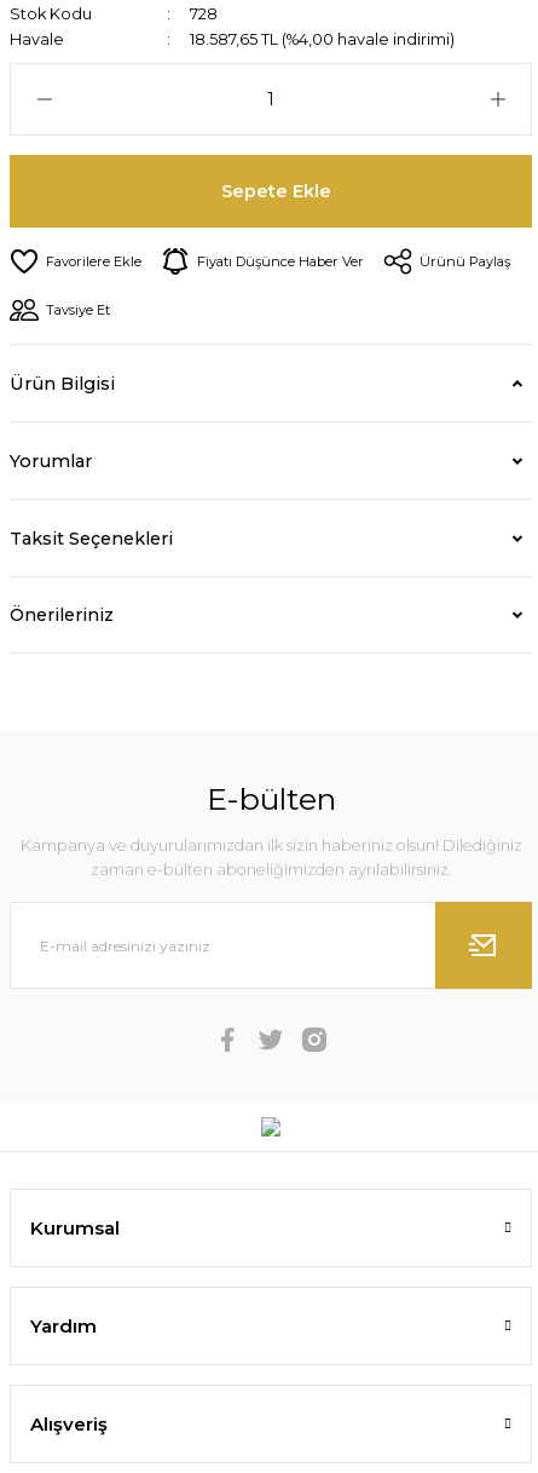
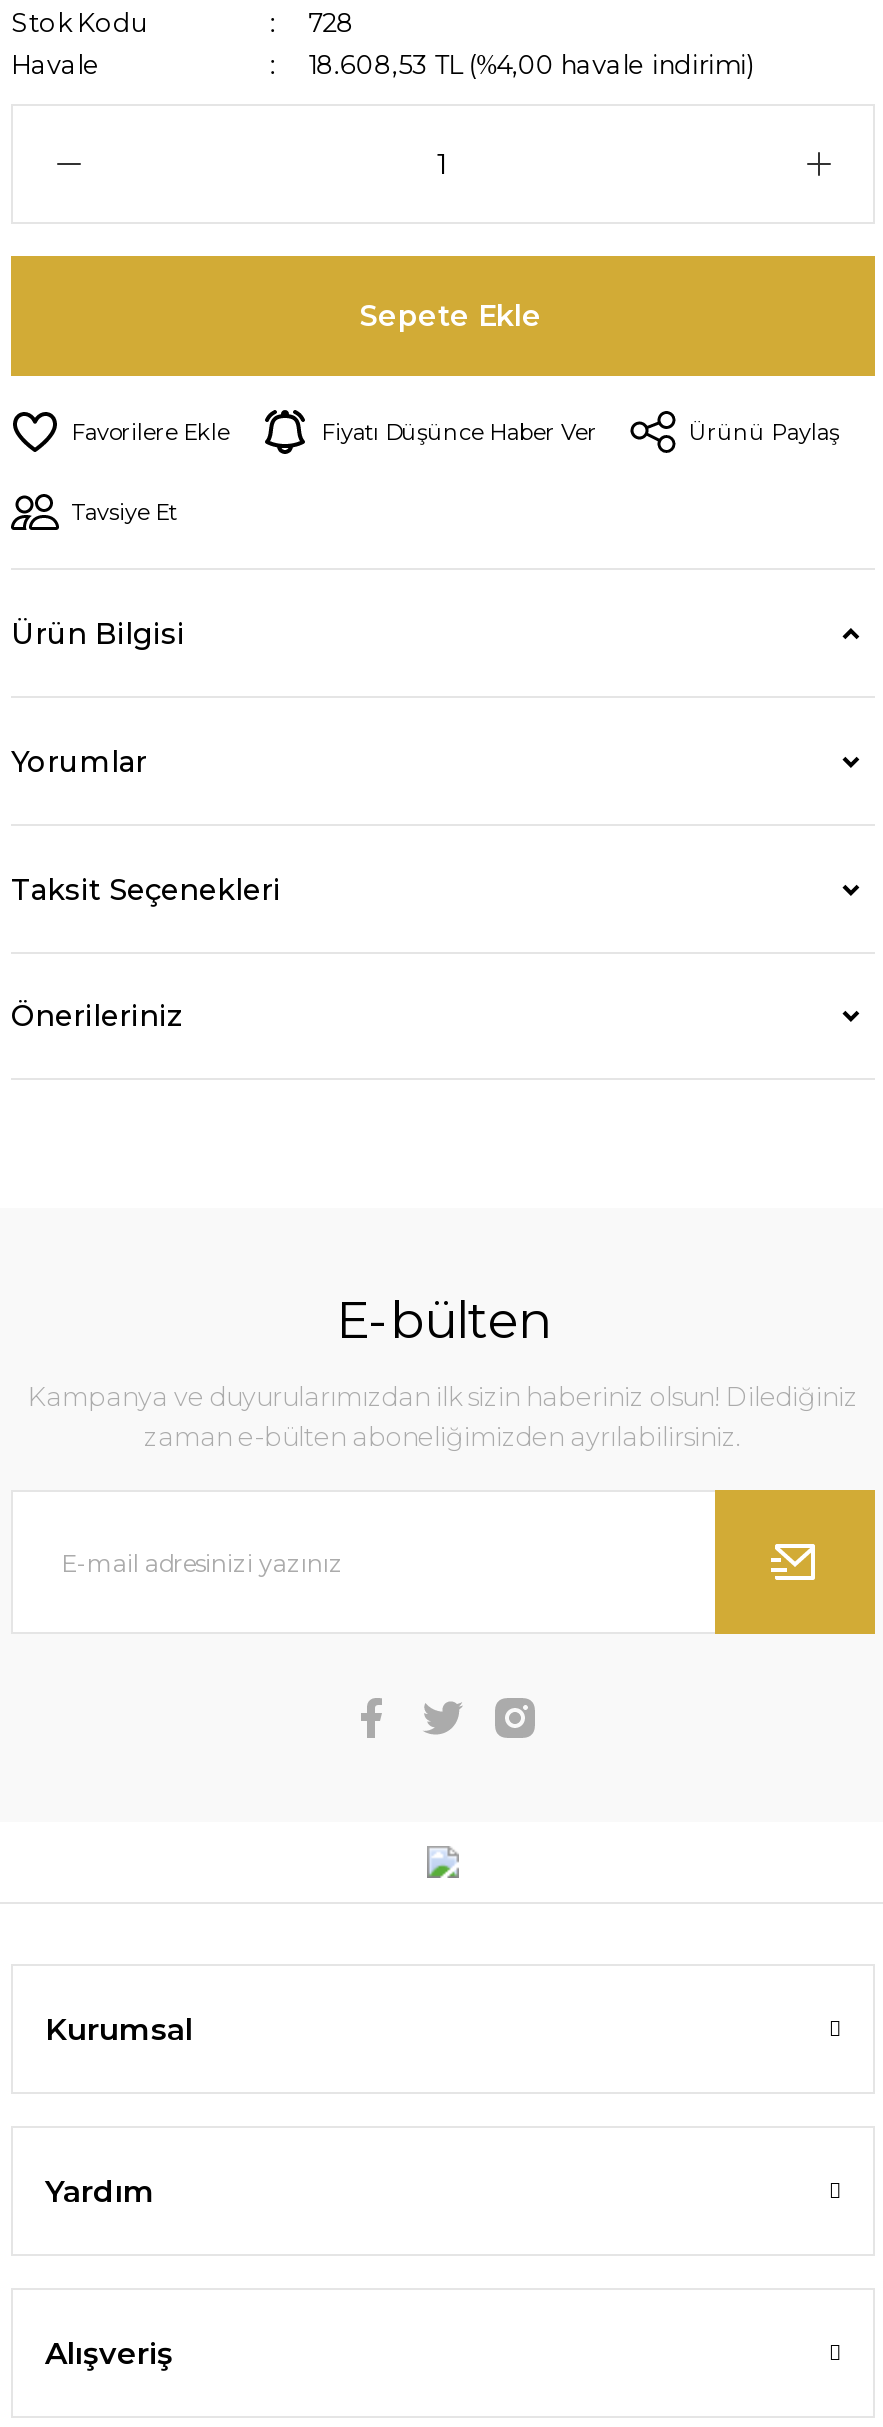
- 18.587,65 TL (%4,00 havale indirimi)
+ 18.608,53 TL (%4,00 havale indirimi)
